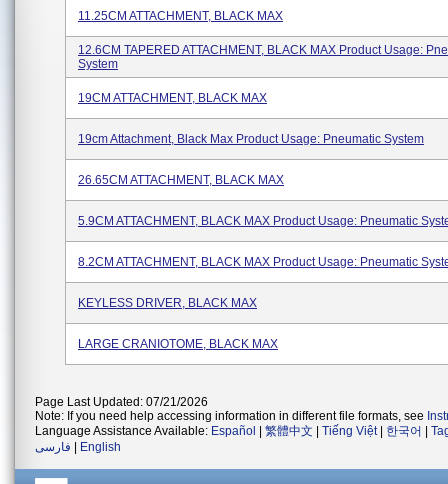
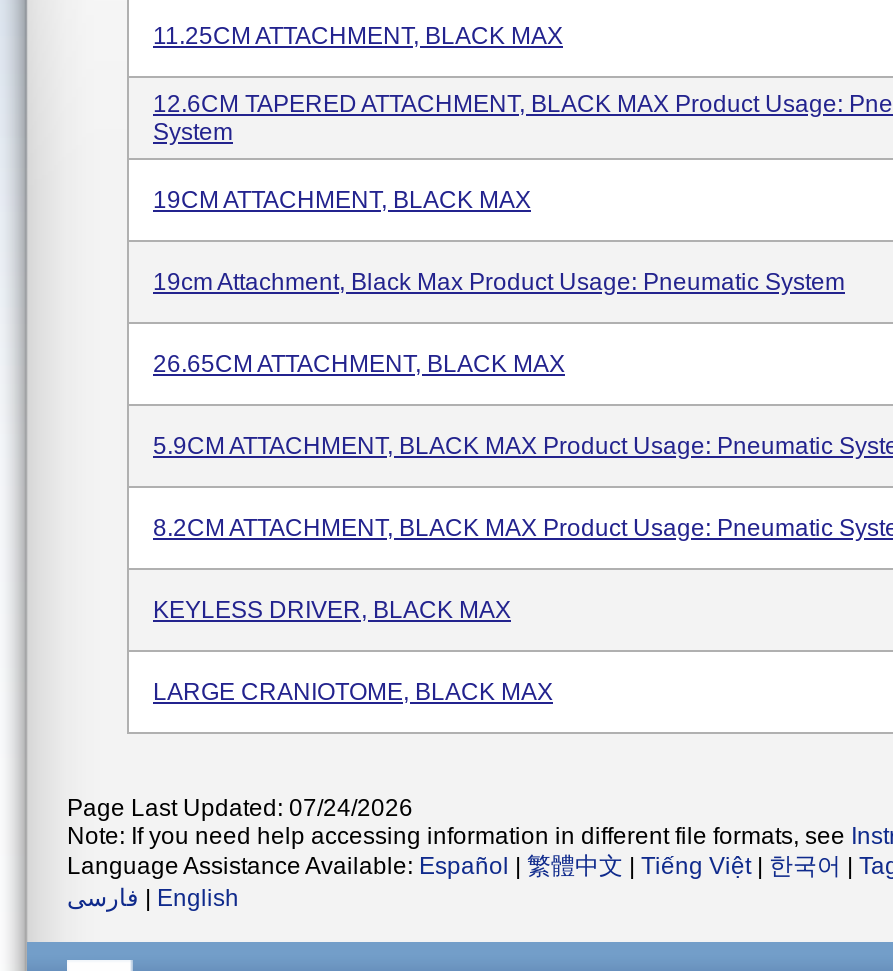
- Page Last Updated: 07/21/2026
+ Page Last Updated: 07/24/2026
